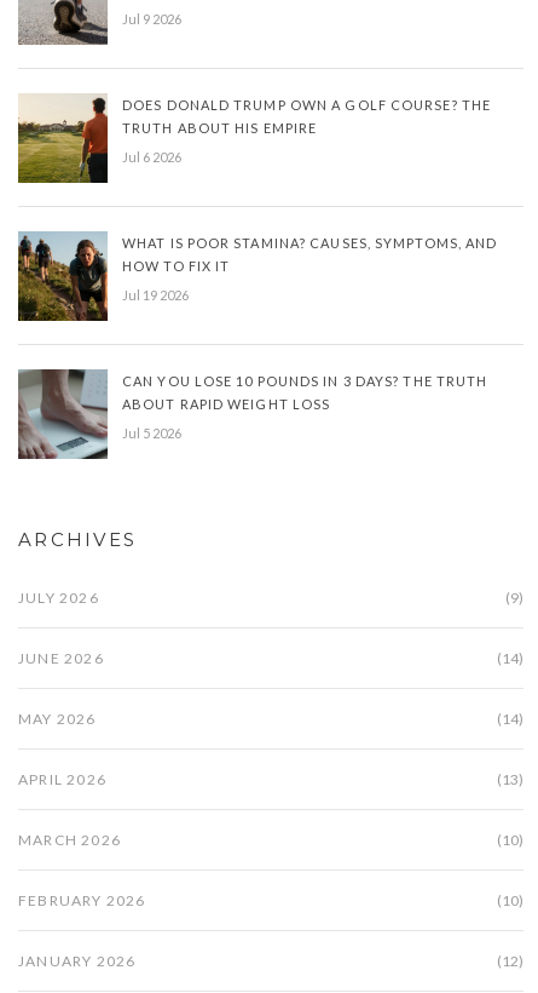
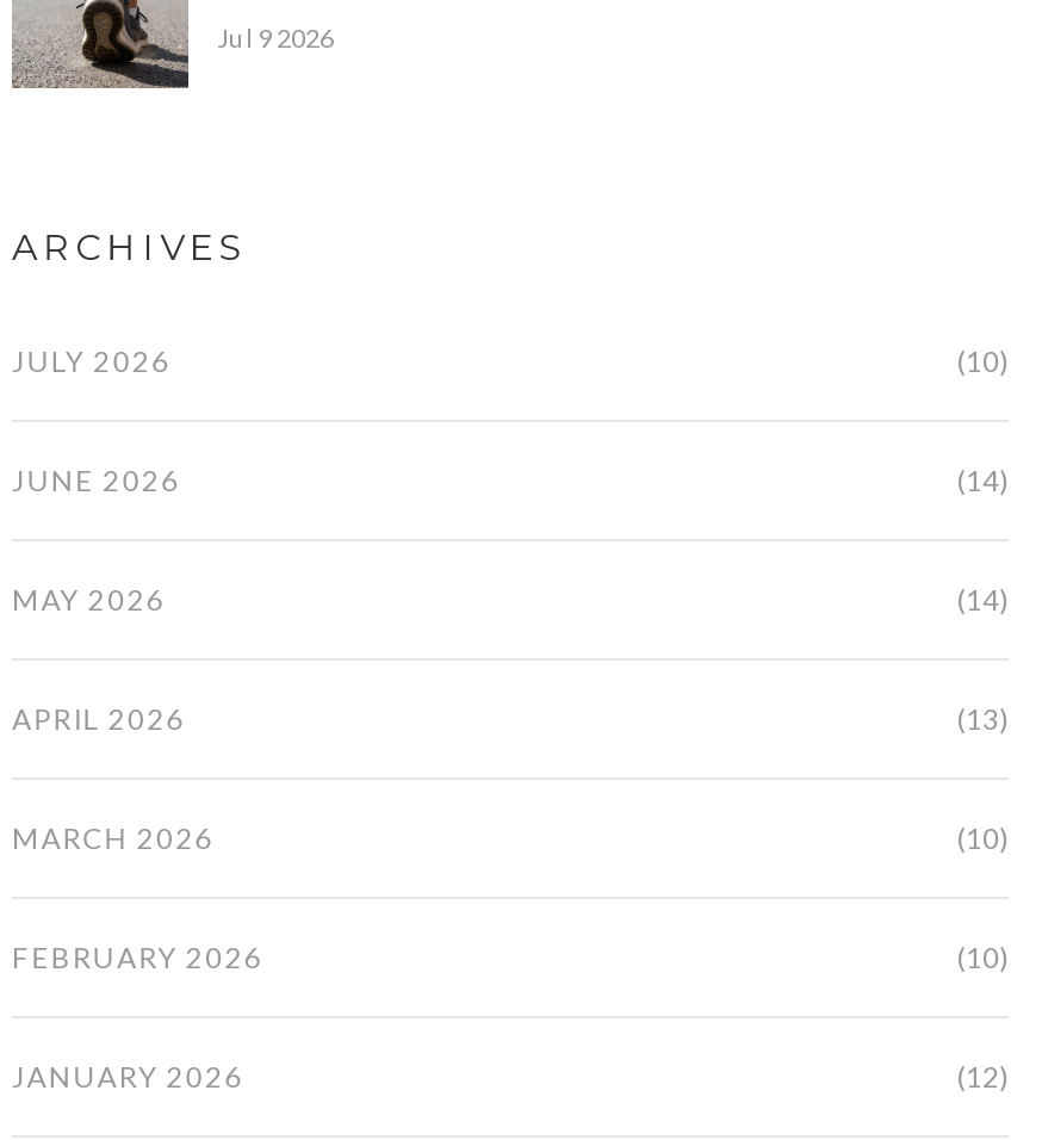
- [image]
- DOES DONALD TRUMP OWN A GOLF COURSE? THE
- TRUTH ABOUT HIS EMPIRE
- Jul 6 2026

- [image]
- WHAT IS POOR STAMINA? CAUSES, SYMPTOMS, AND
- HOW TO FIX IT
- Jul 19 2026

- [image]
- CAN YOU LOSE 10 POUNDS IN 3 DAYS? THE TRUTH
- ABOUT RAPID WEIGHT LOSS
- Jul 5 2026

- (9)
+ (10)
